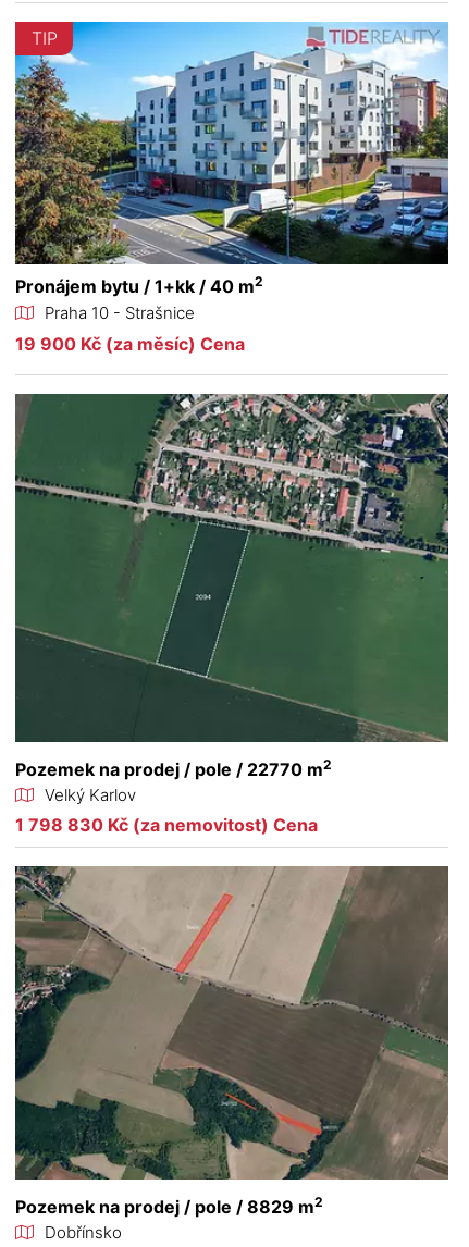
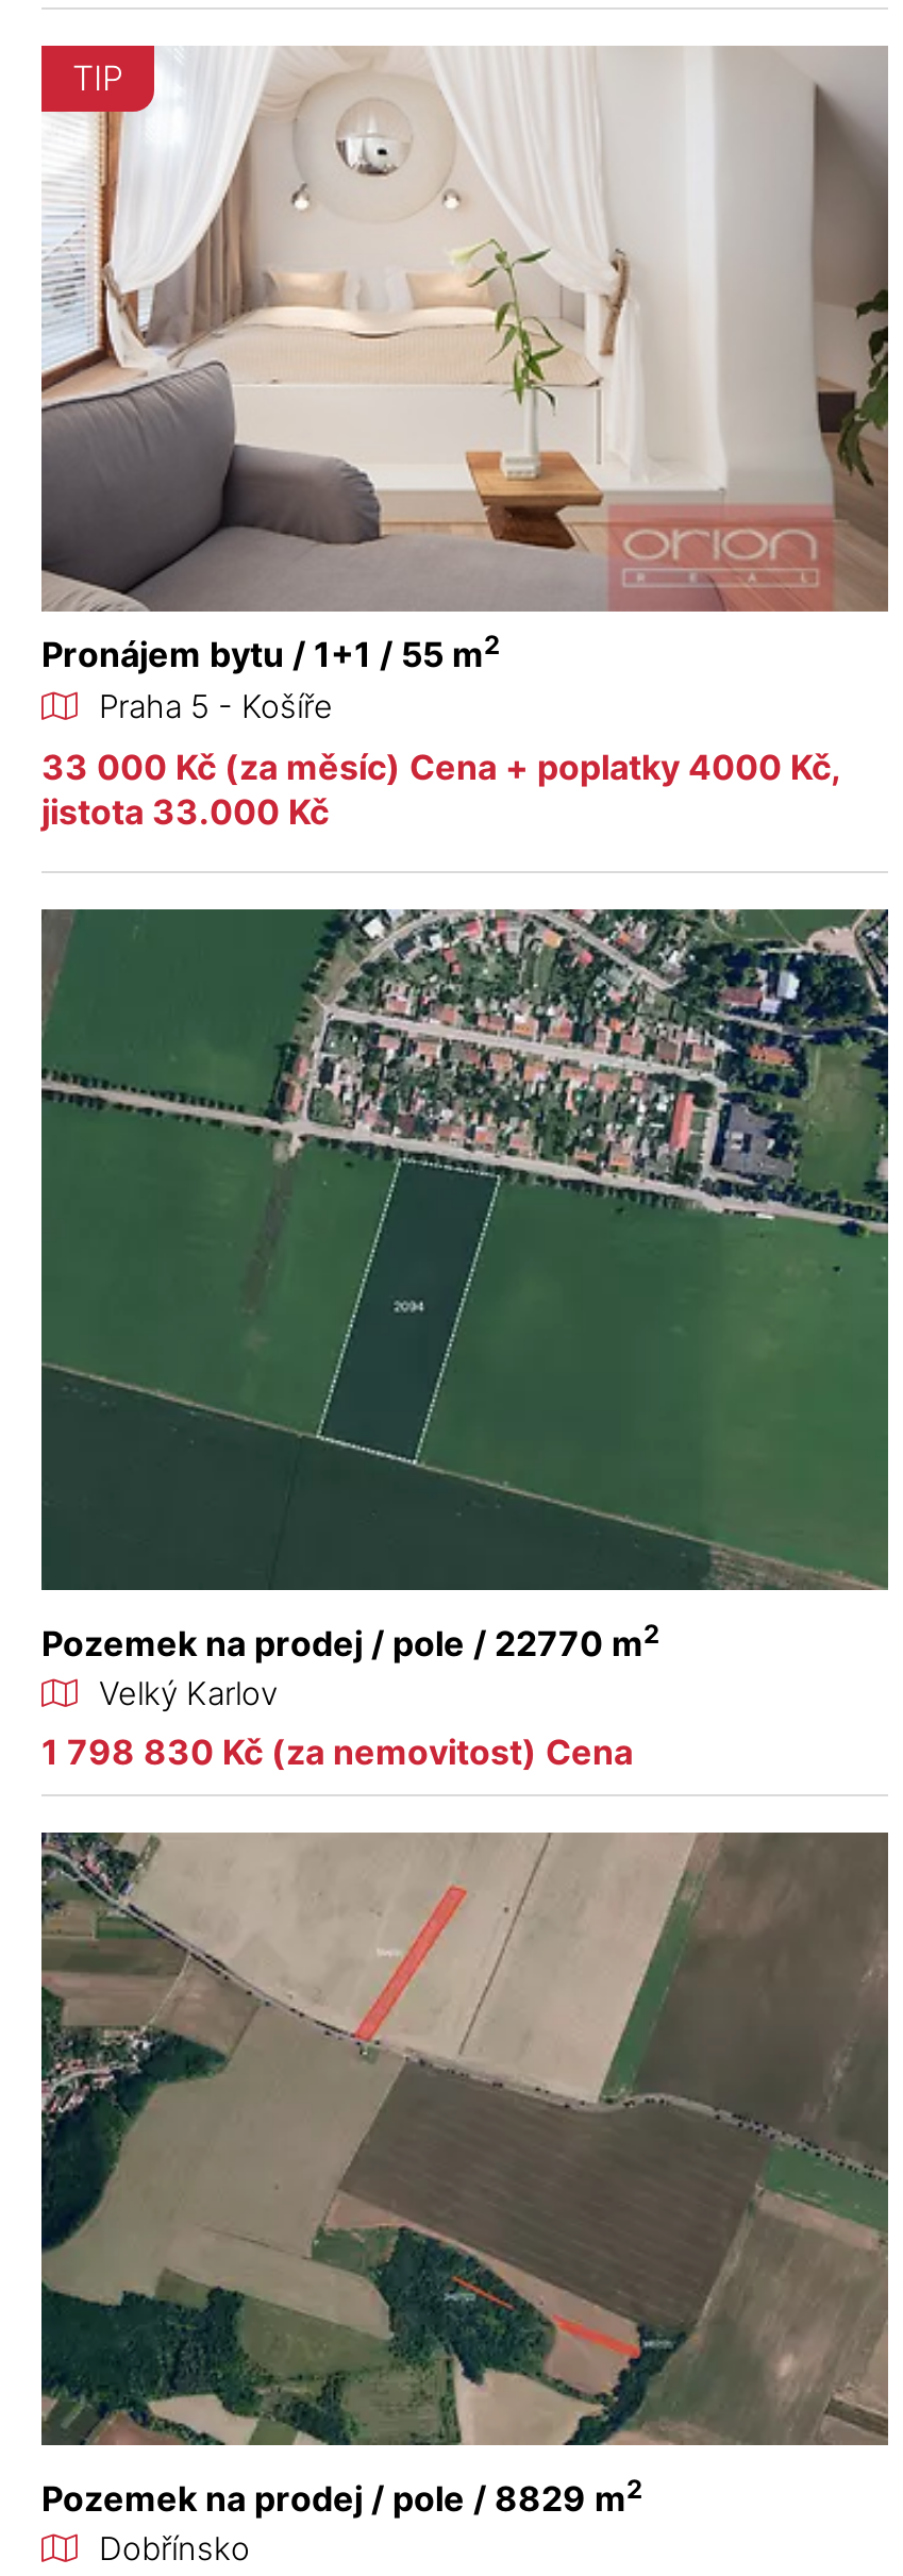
- [image]
- Pronájem bytu / 1+kk / 40 m2
- Praha 10 - Strašnice
- 19 900 Kč (za měsíc) Cena
+ [image]
+ Pronájem bytu / 1+1 / 55 m2
+ Praha 5 - Košíře
+ 33 000 Kč (za měsíc) Cena + poplatky 4000 Kč,
+ jistota 33.000 Kč
